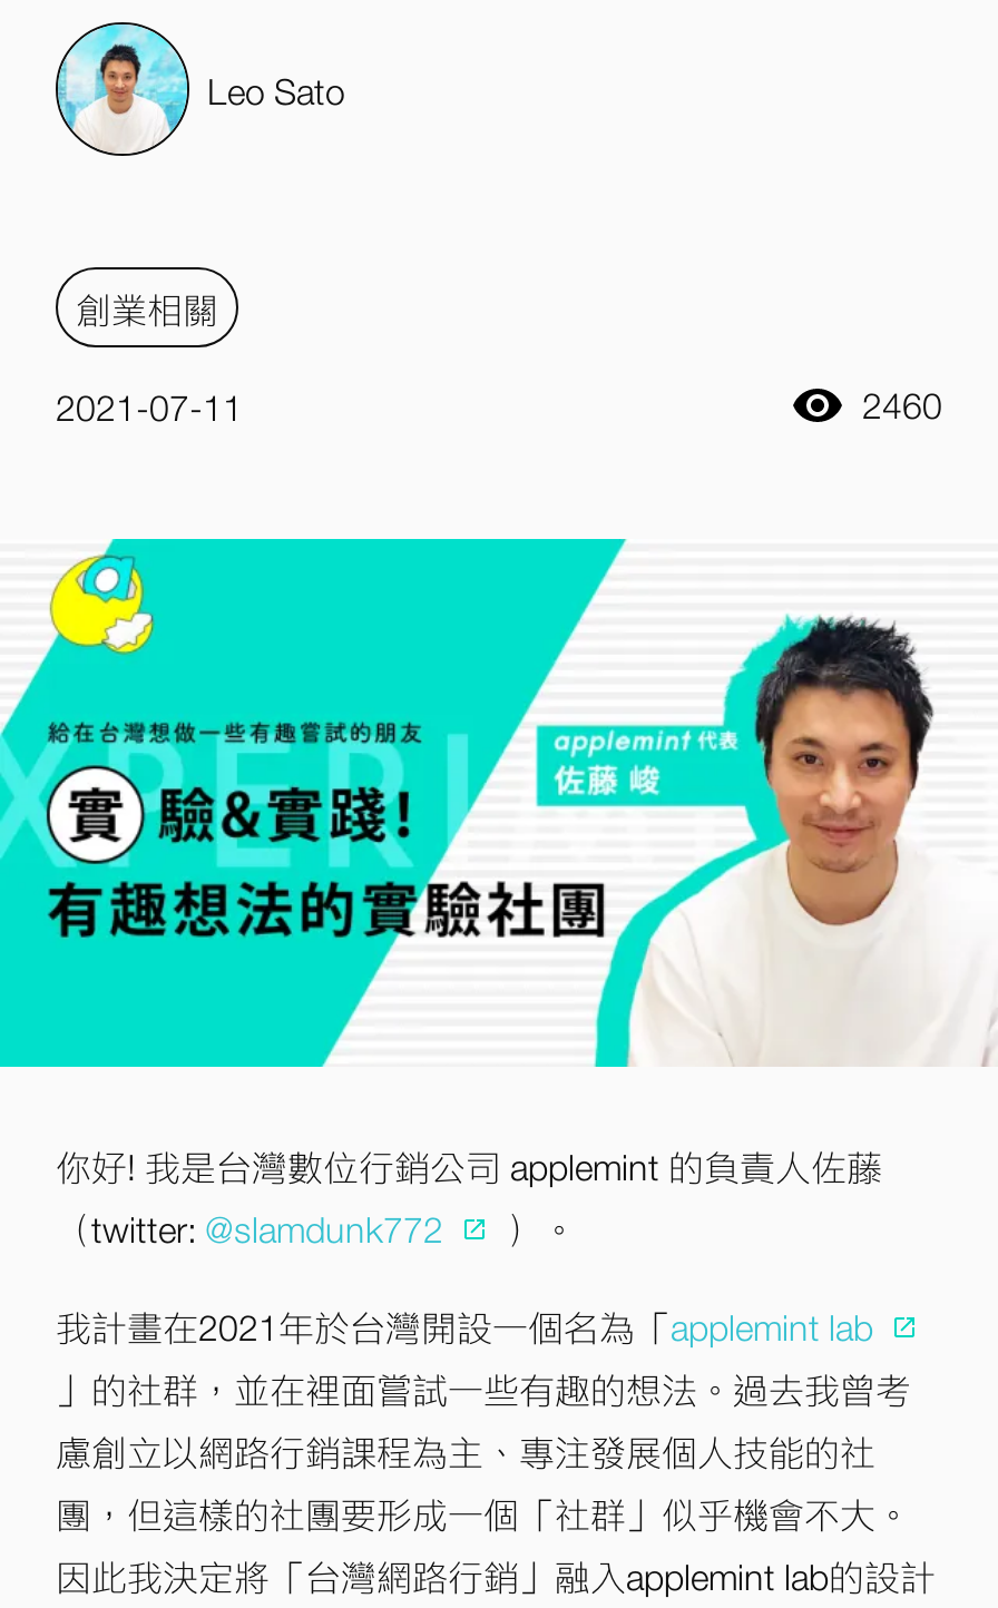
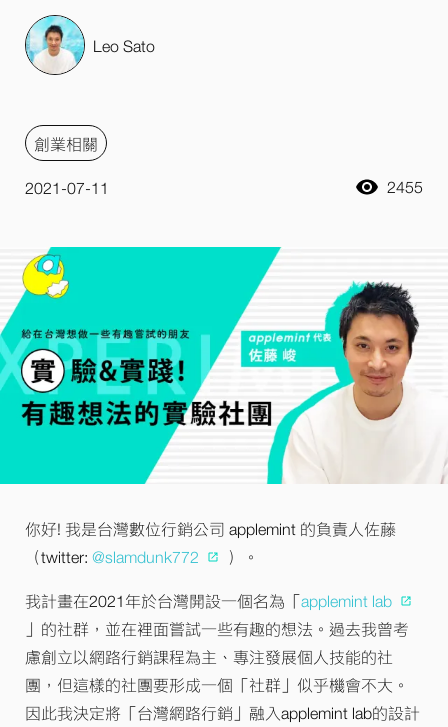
- 2460
+ 2455
